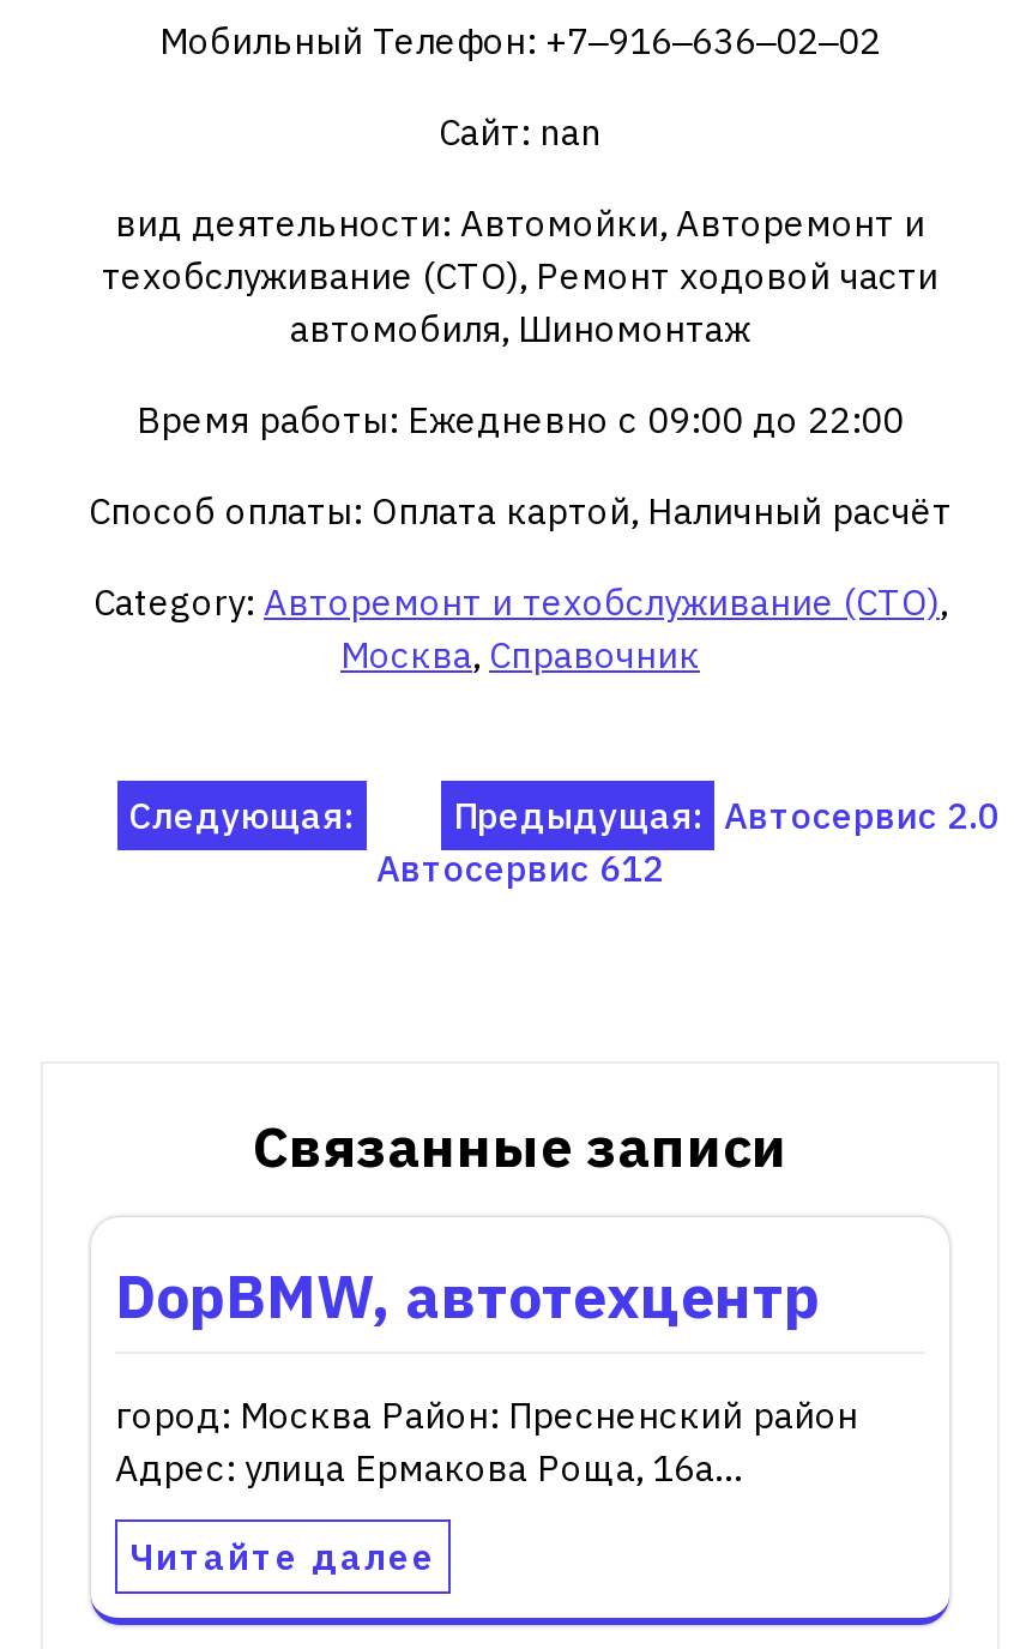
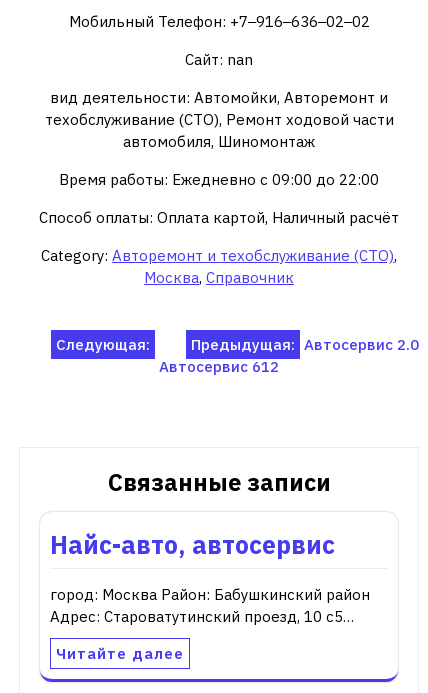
- DopBMW, автотехцентр
+ Найс-авто, автосервис

- город: Москва Район: Пресненский район
- Адрес: улица Ермакова Роща, 16а…
+ город: Москва Район: Бабушкинский район
+ Адрес: Староватутинский проезд, 10 с5…
